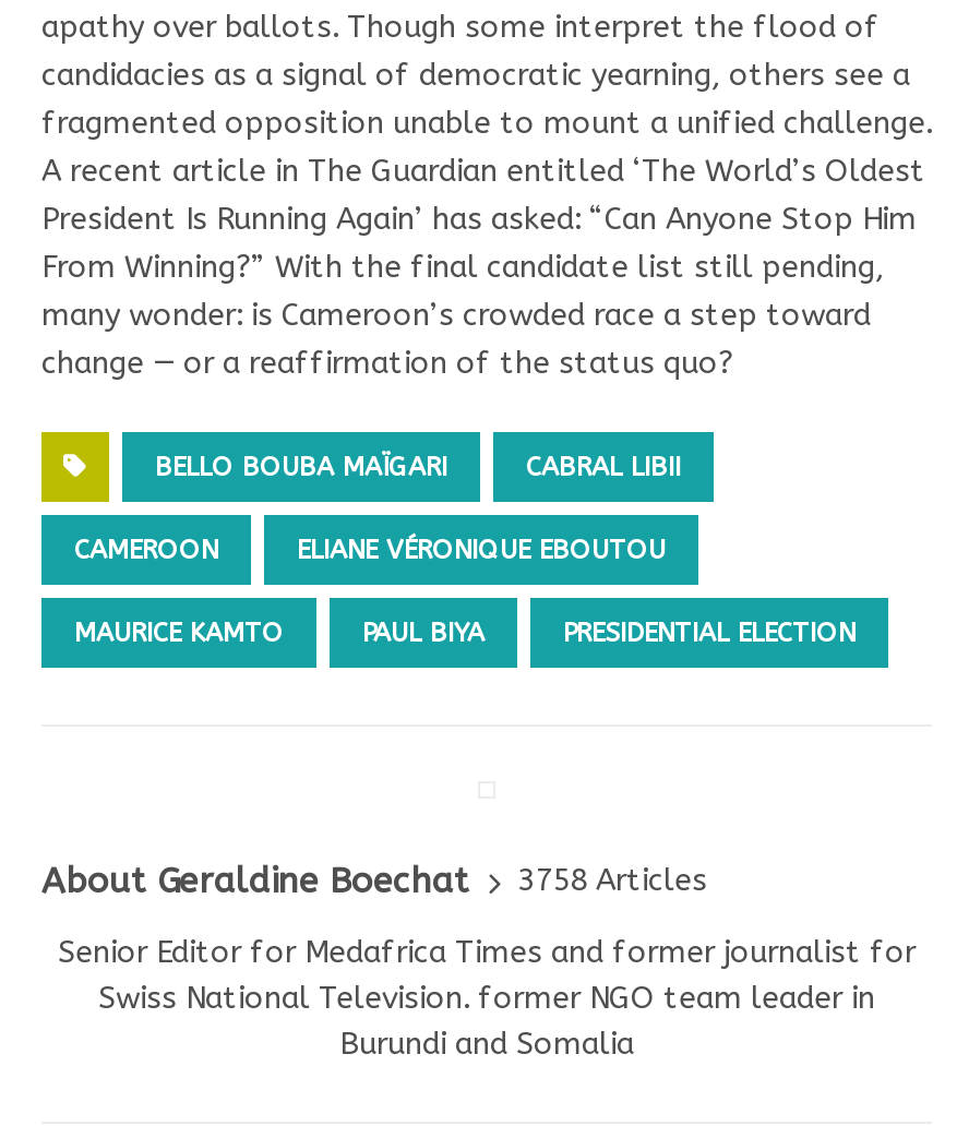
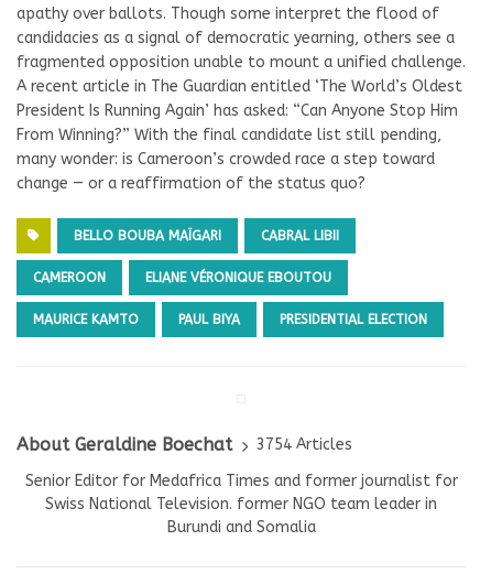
- About Geraldine Boechat 3758 Articles
+ About Geraldine Boechat 3754 Articles
